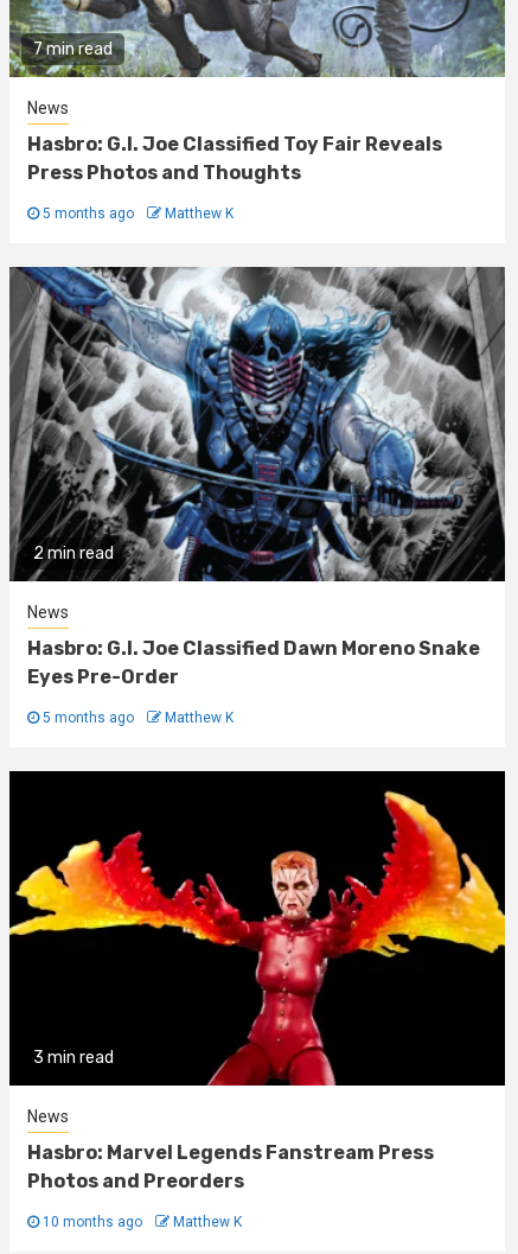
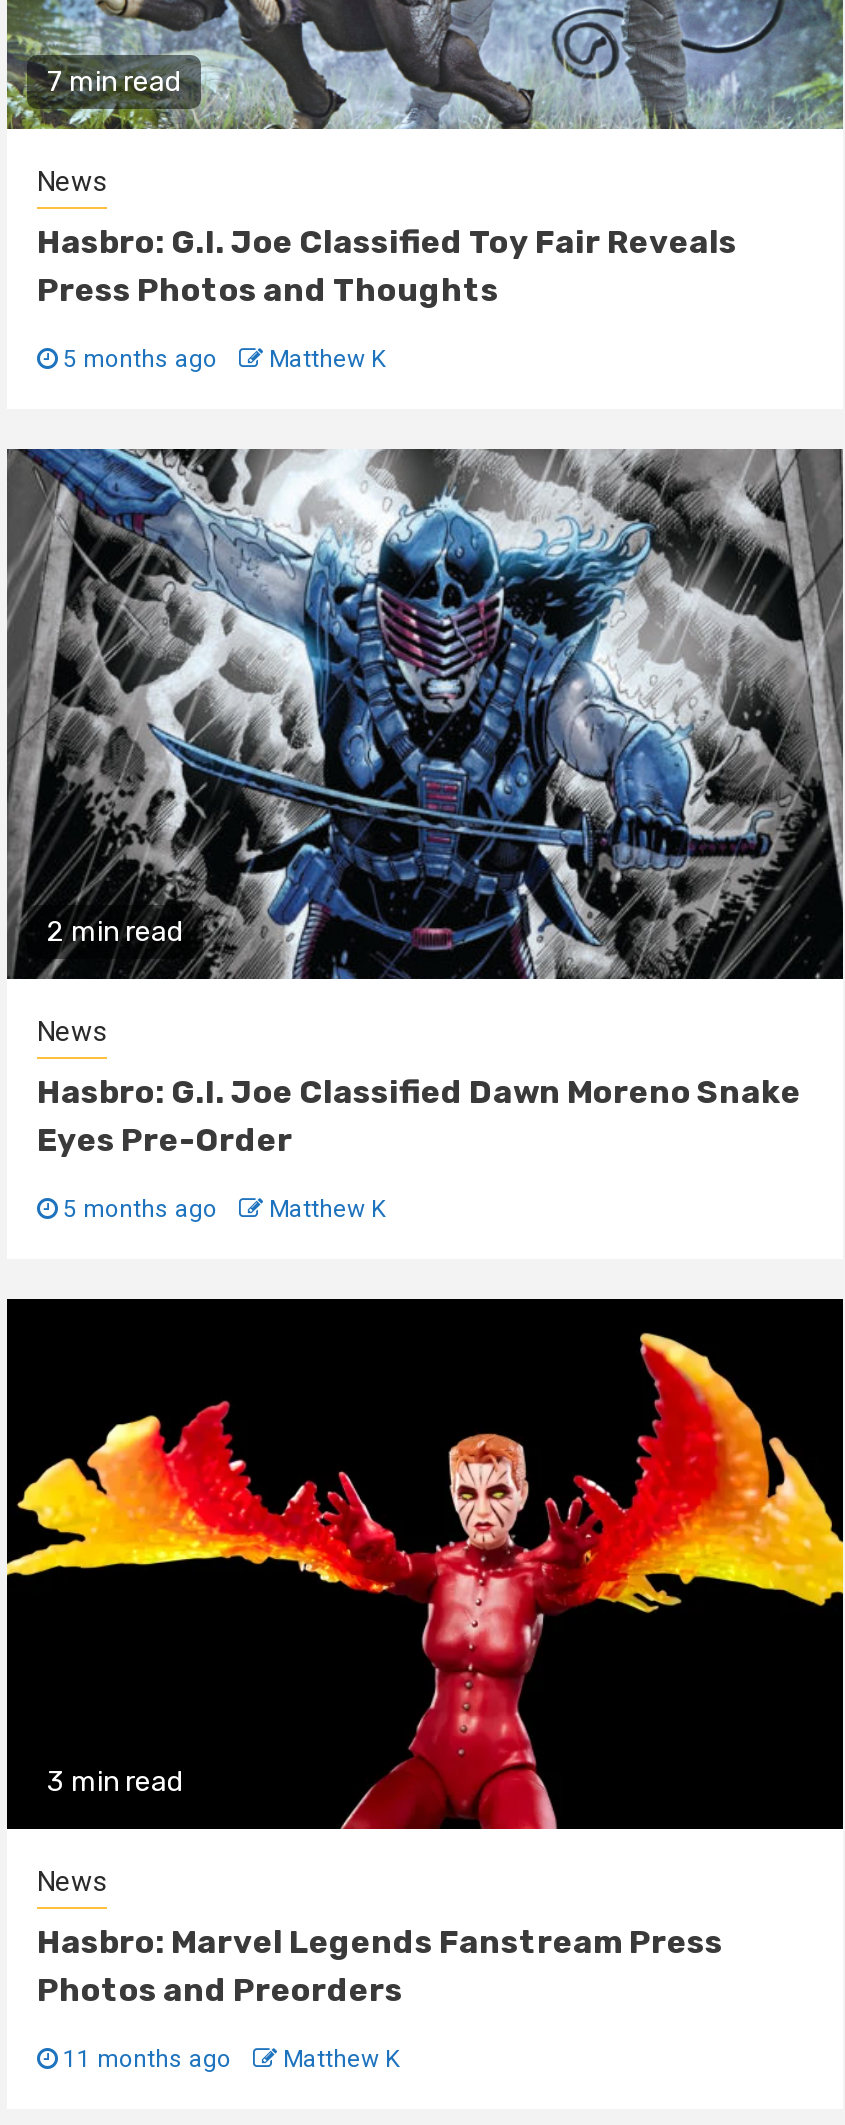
- 10 months ago Matthew K
+ 11 months ago Matthew K
